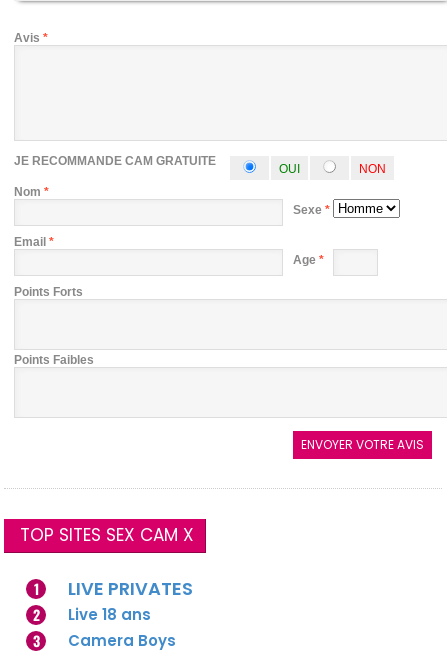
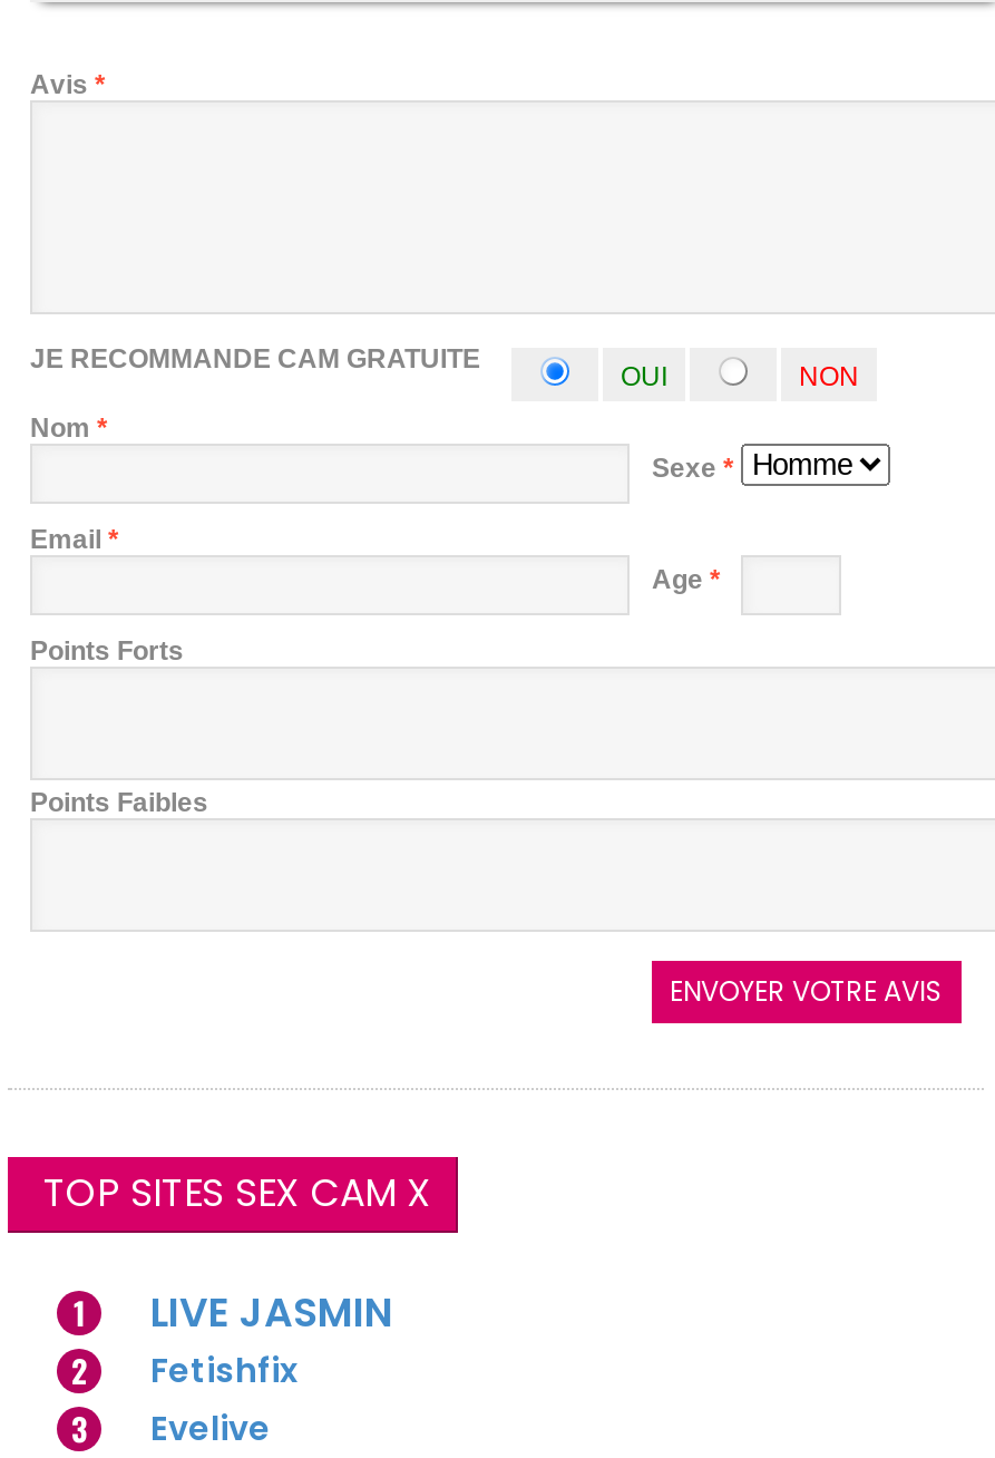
- LIVE PRIVATES
+ LIVE JASMIN

- Live 18 ans
+ Fetishfix

- Camera Boys
+ Evelive
